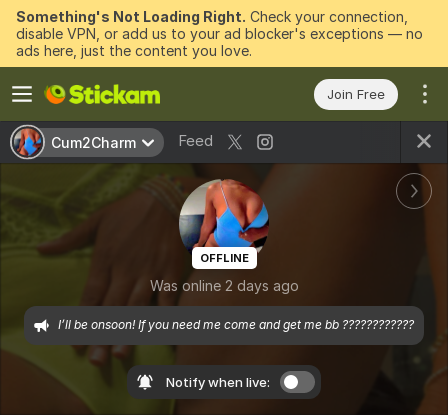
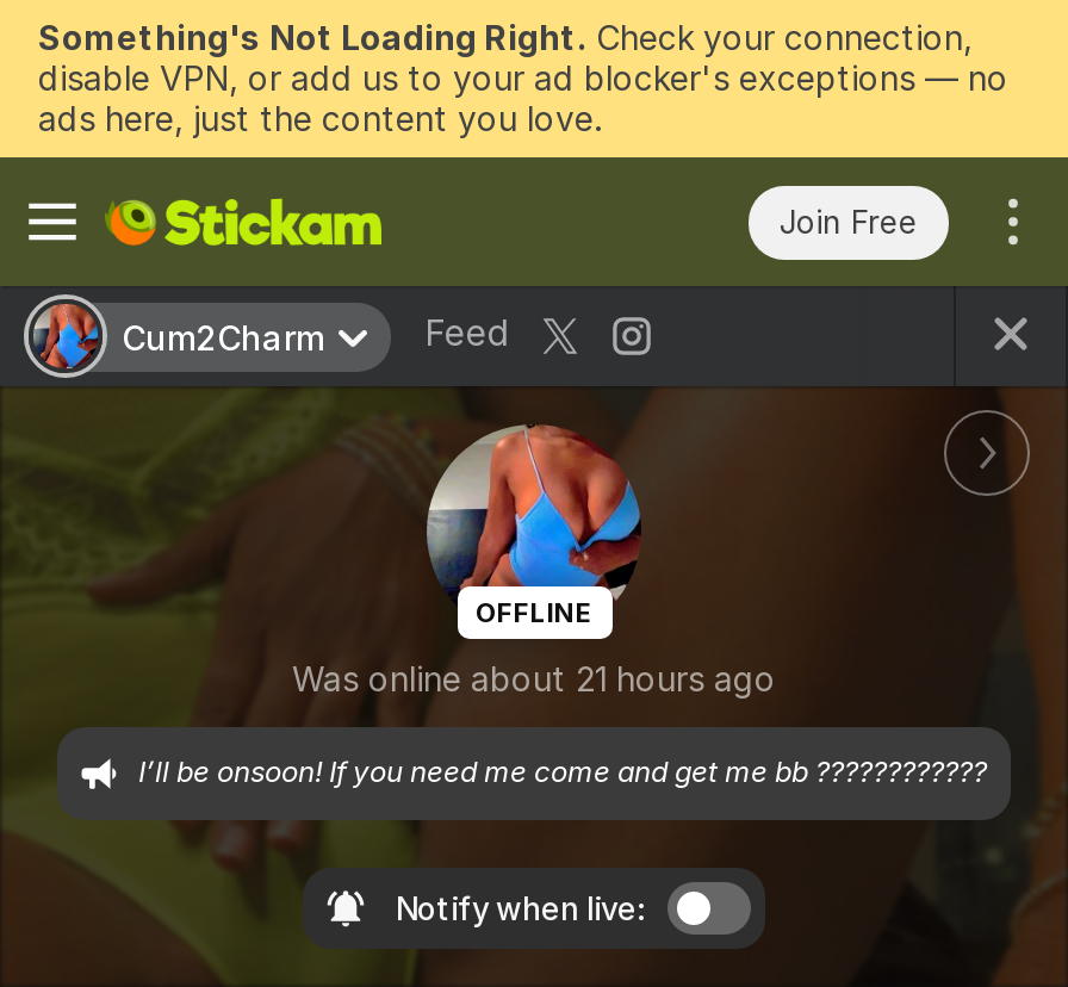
- Was online 2 days ago
+ Was online about 21 hours ago
